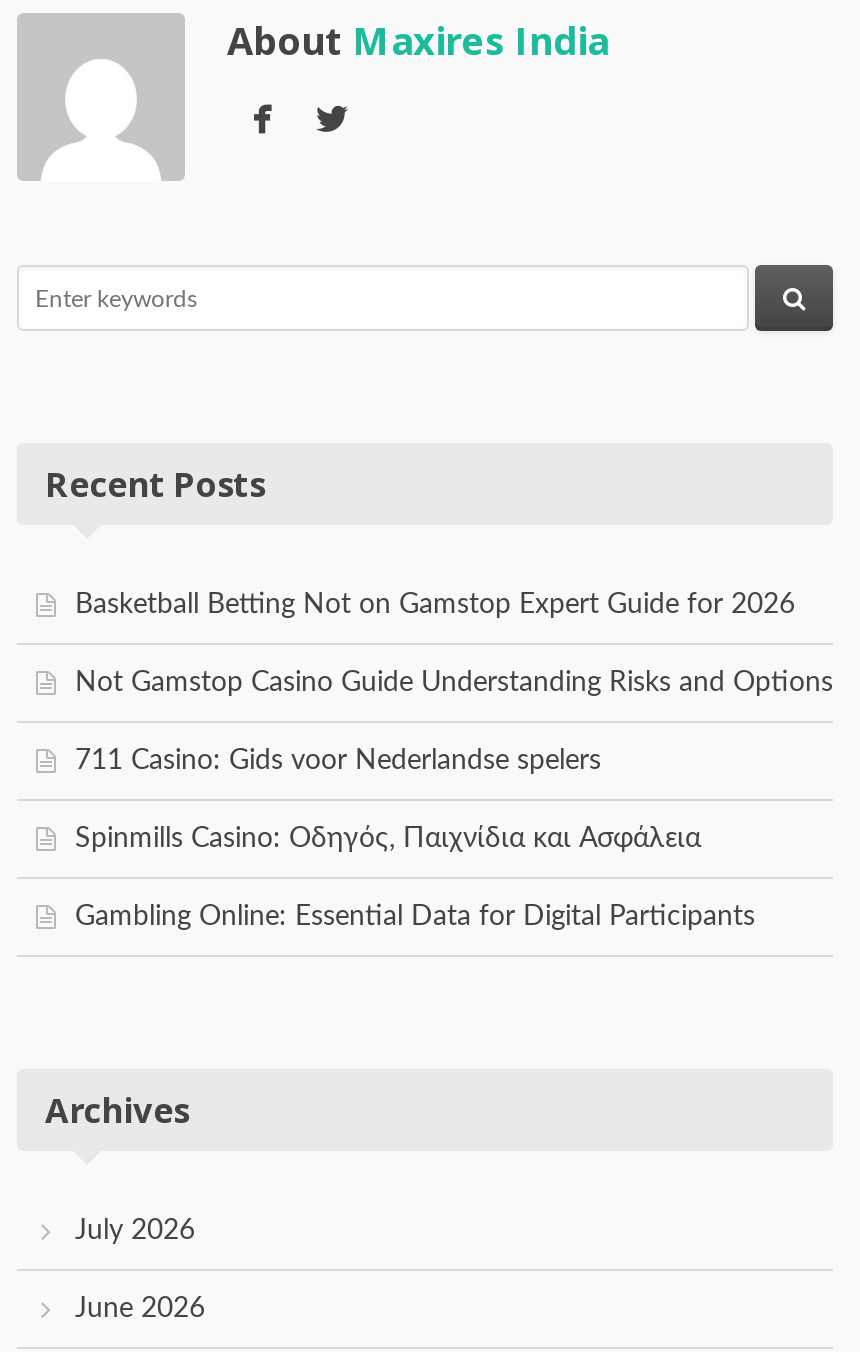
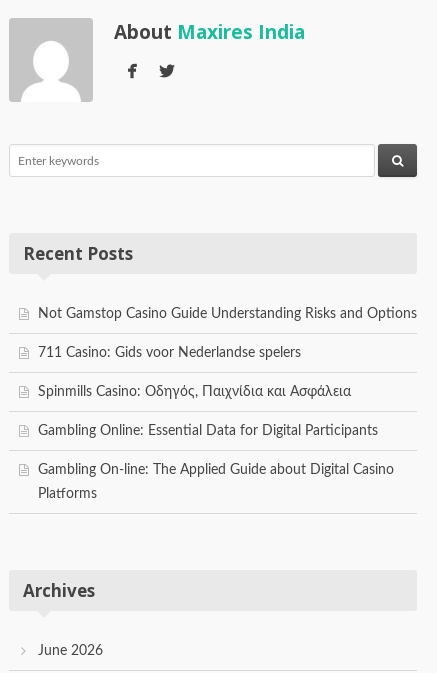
- Basketball Betting Not on Gamstop Expert Guide for 2026

moved up: Not Gamstop Casino Guide Understanding Risks and Options | 711 Casino: Gids voor Nederlandse spelers | Spinmills Casino: Οδηγός, Παιχνίδια και Ασφάλεια | Gambling Online: Essential Data for Digital Participants

+ Gambling On-line: The Applied Guide about Digital Casino
+ Platforms

moved down: Archives

- July 2026
